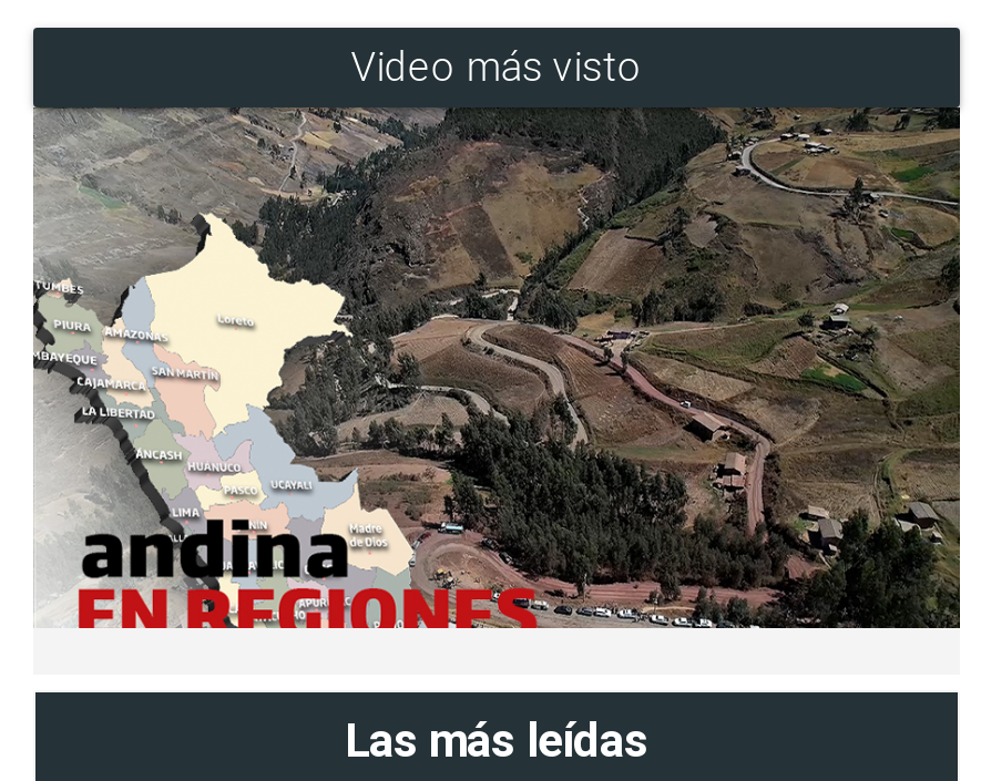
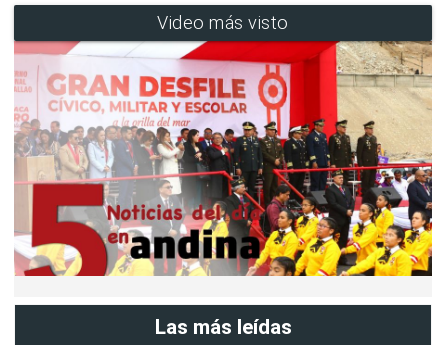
- [image]
+ [image]
